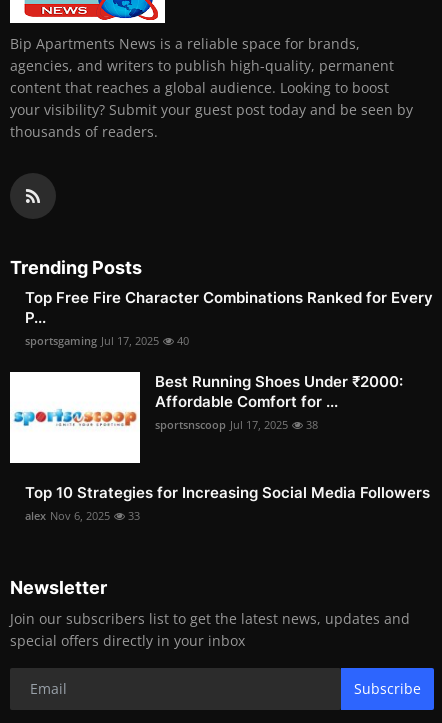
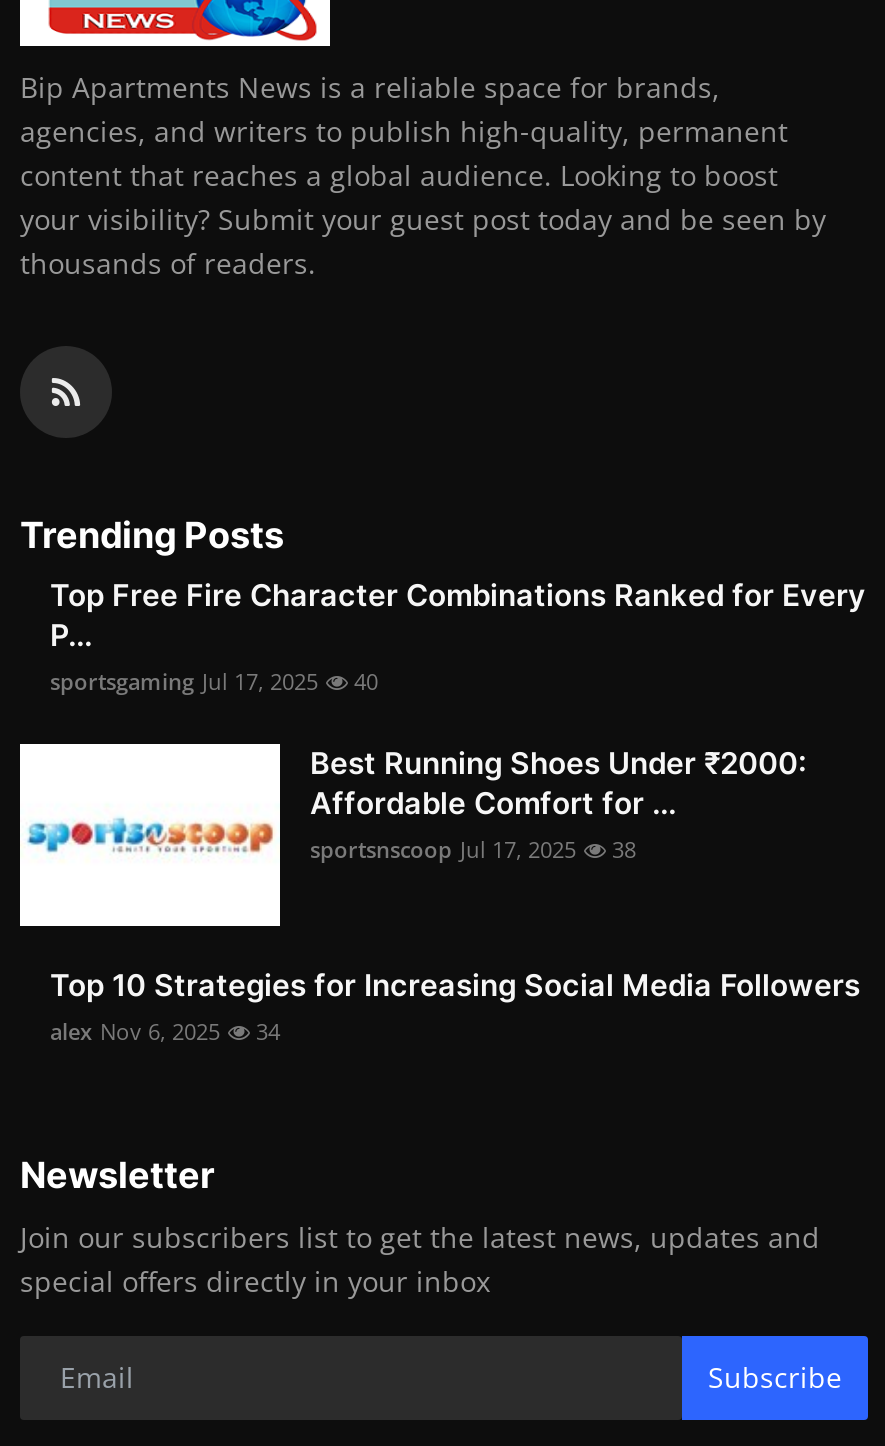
- alex Nov 6, 2025 33
+ alex Nov 6, 2025 34
